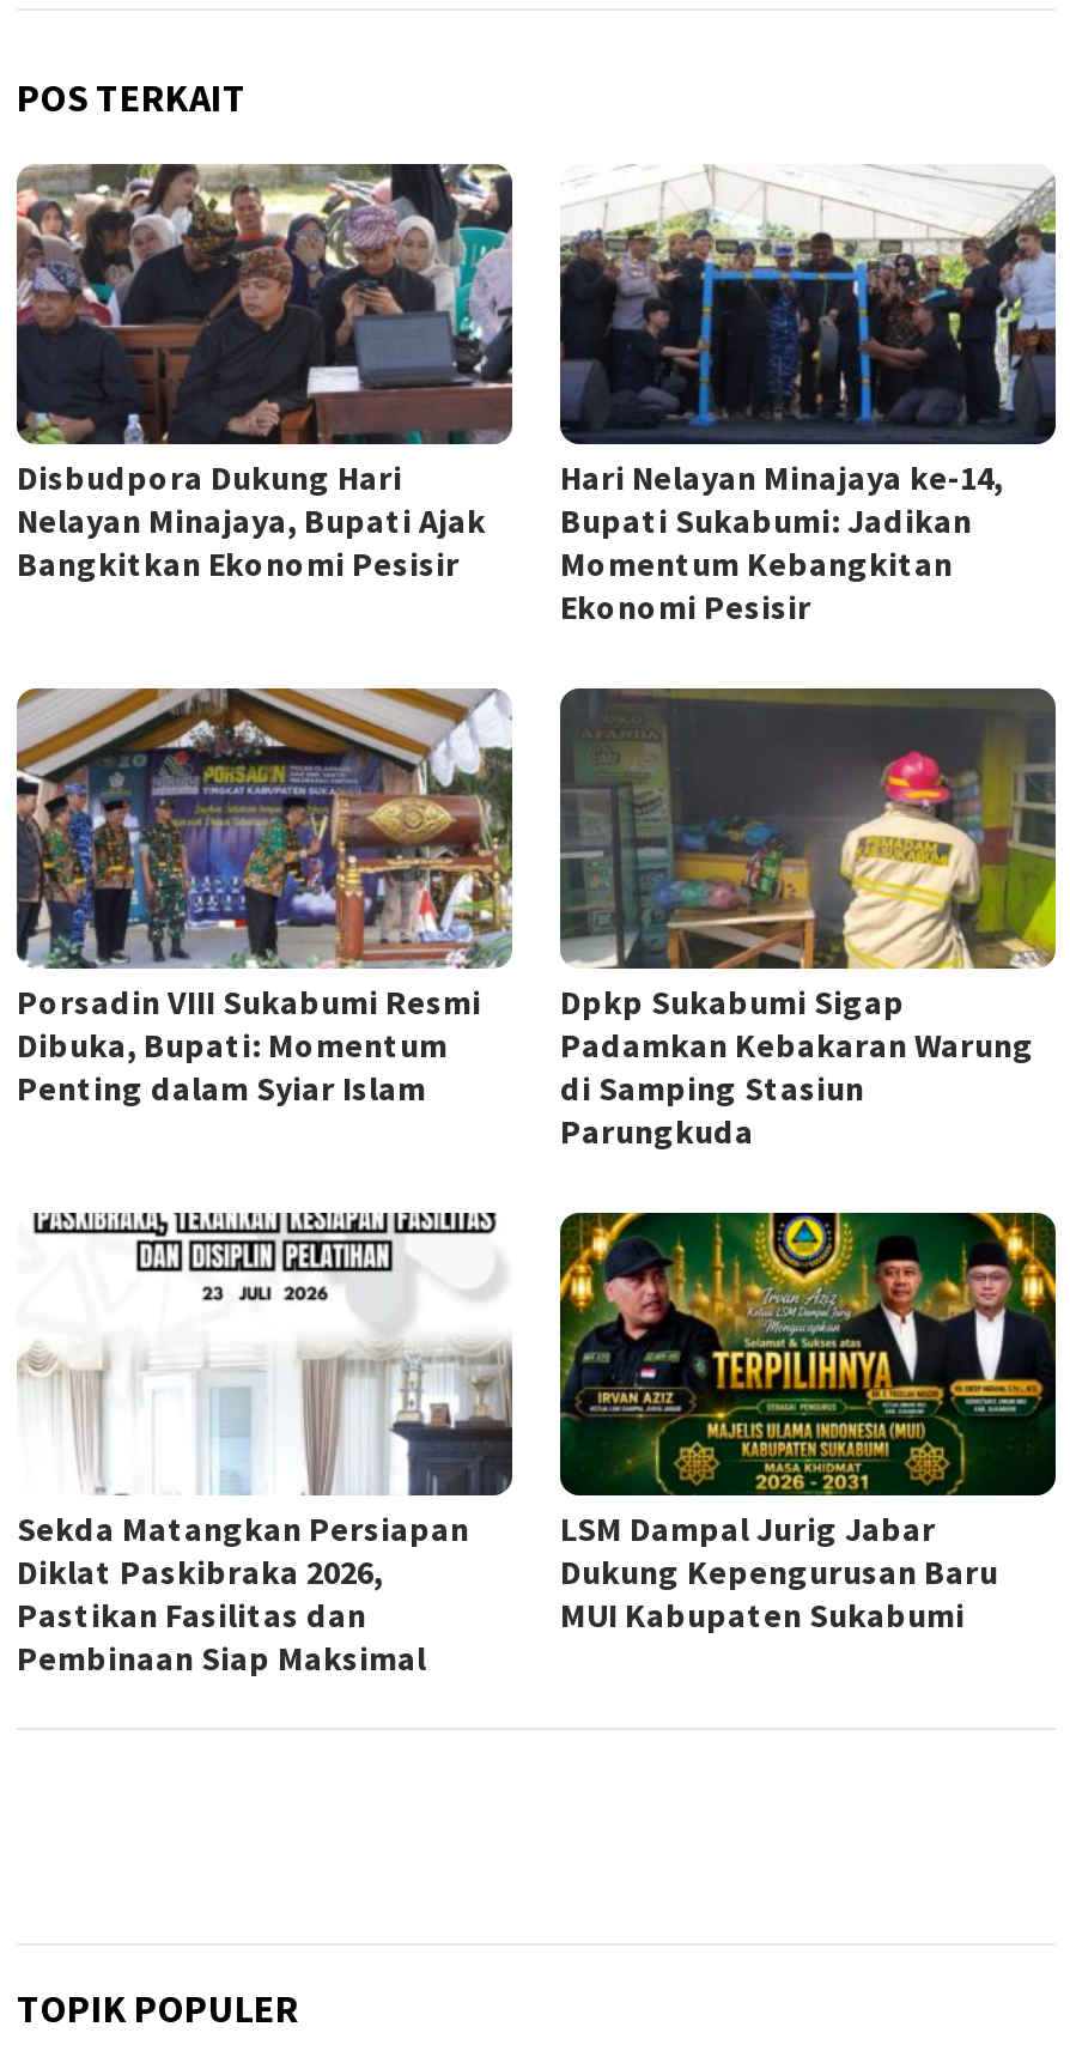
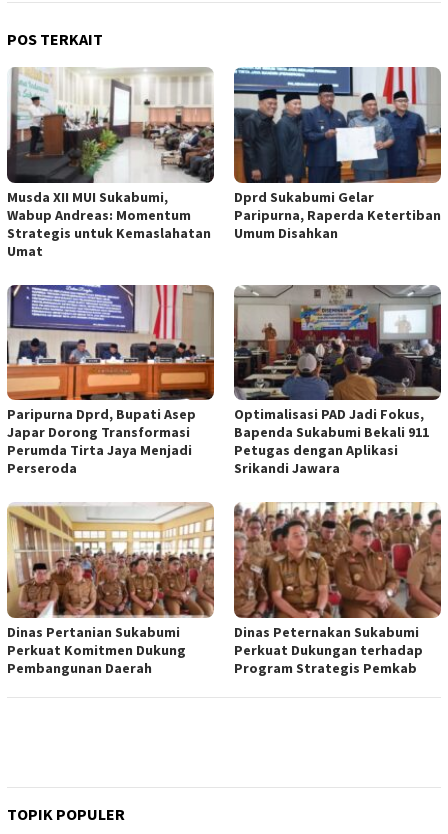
- [image]
- Disbudpora Dukung Hari
- Nelayan Minajaya, Bupati Ajak
- Bangkitkan Ekonomi Pesisir
+ [image]
+ Musda XII MUI Sukabumi,
+ Wabup Andreas: Momentum
+ Strategis untuk Kemaslahatan
+ Umat

- [image]
- Hari Nelayan Minajaya ke-14,
- Bupati Sukabumi: Jadikan
- Momentum Kebangkitan
- Ekonomi Pesisir
+ [image]
+ Dprd Sukabumi Gelar
+ Paripurna, Raperda Ketertiban
+ Umum Disahkan

- [image]
- Porsadin VIII Sukabumi Resmi
- Dibuka, Bupati: Momentum
- Penting dalam Syiar Islam
+ [image]
+ Paripurna Dprd, Bupati Asep
+ Japar Dorong Transformasi
+ Perumda Tirta Jaya Menjadi
+ Perseroda

- [image]
- Dpkp Sukabumi Sigap
- Padamkan Kebakaran Warung
- di Samping Stasiun
- Parungkuda
+ [image]
+ Optimalisasi PAD Jadi Fokus,
+ Bapenda Sukabumi Bekali 911
+ Petugas dengan Aplikasi
+ Srikandi Jawara

- [image]
- Sekda Matangkan Persiapan
- Diklat Paskibraka 2026,
- Pastikan Fasilitas dan
- Pembinaan Siap Maksimal
+ [image]
+ Dinas Pertanian Sukabumi
+ Perkuat Komitmen Dukung
+ Pembangunan Daerah

- [image]
- LSM Dampal Jurig Jabar
- Dukung Kepengurusan Baru
- MUI Kabupaten Sukabumi
+ [image]
+ Dinas Peternakan Sukabumi
+ Perkuat Dukungan terhadap
+ Program Strategis Pemkab
